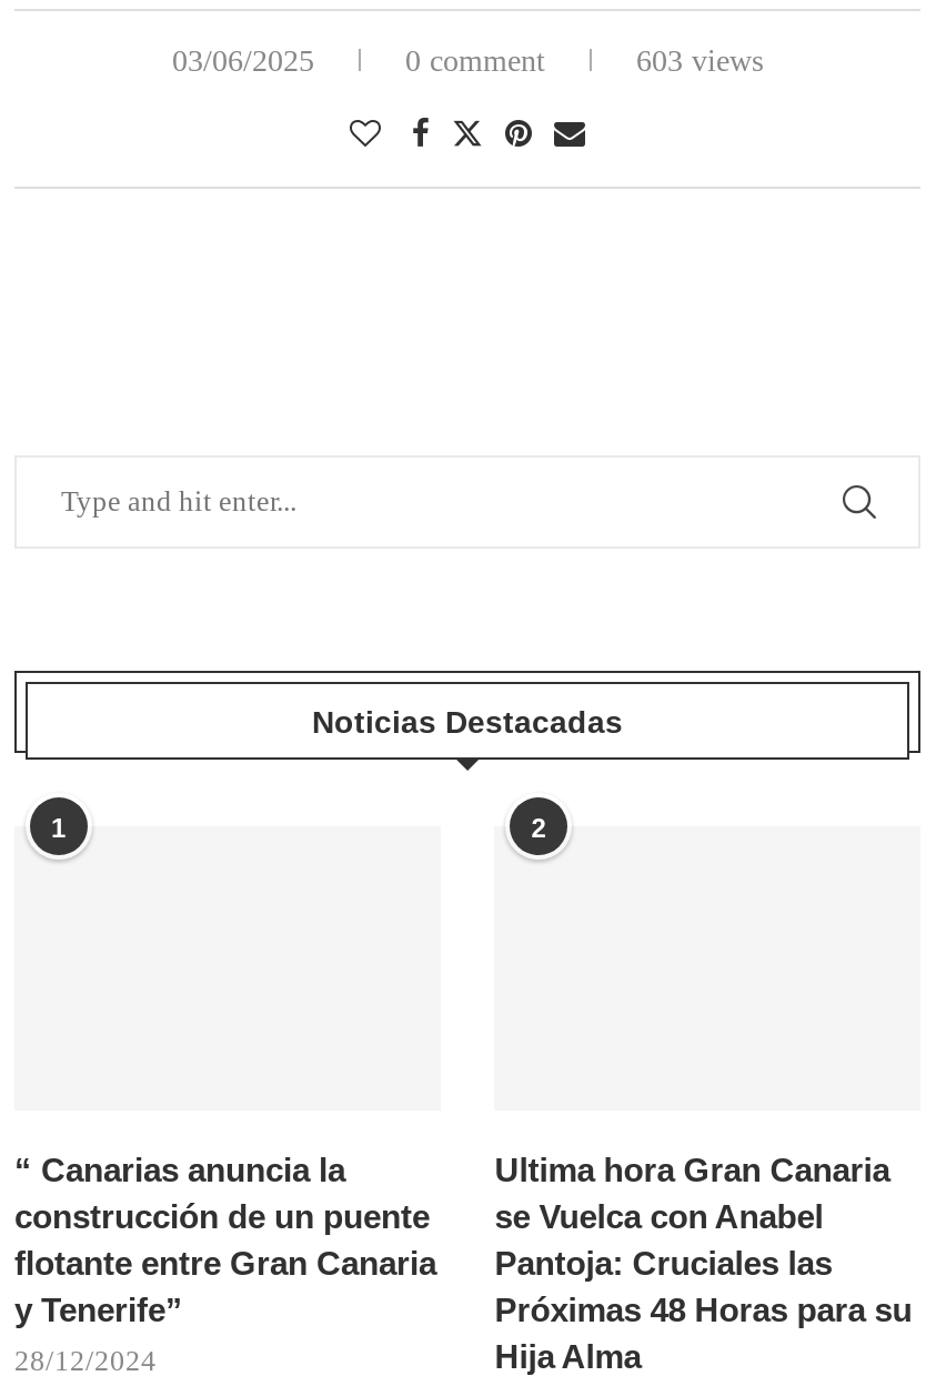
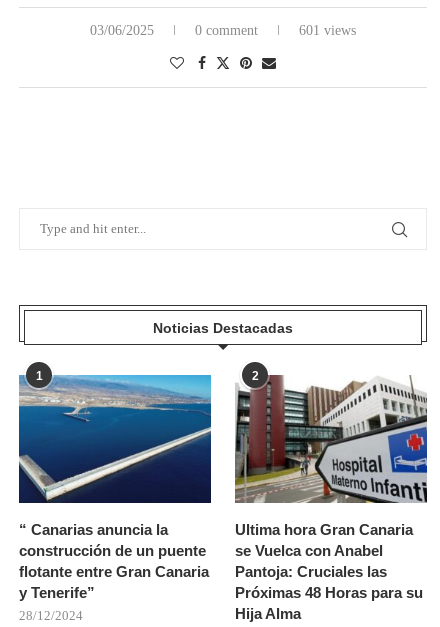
- 603 views
+ 601 views

+ [image]

+ [image]
